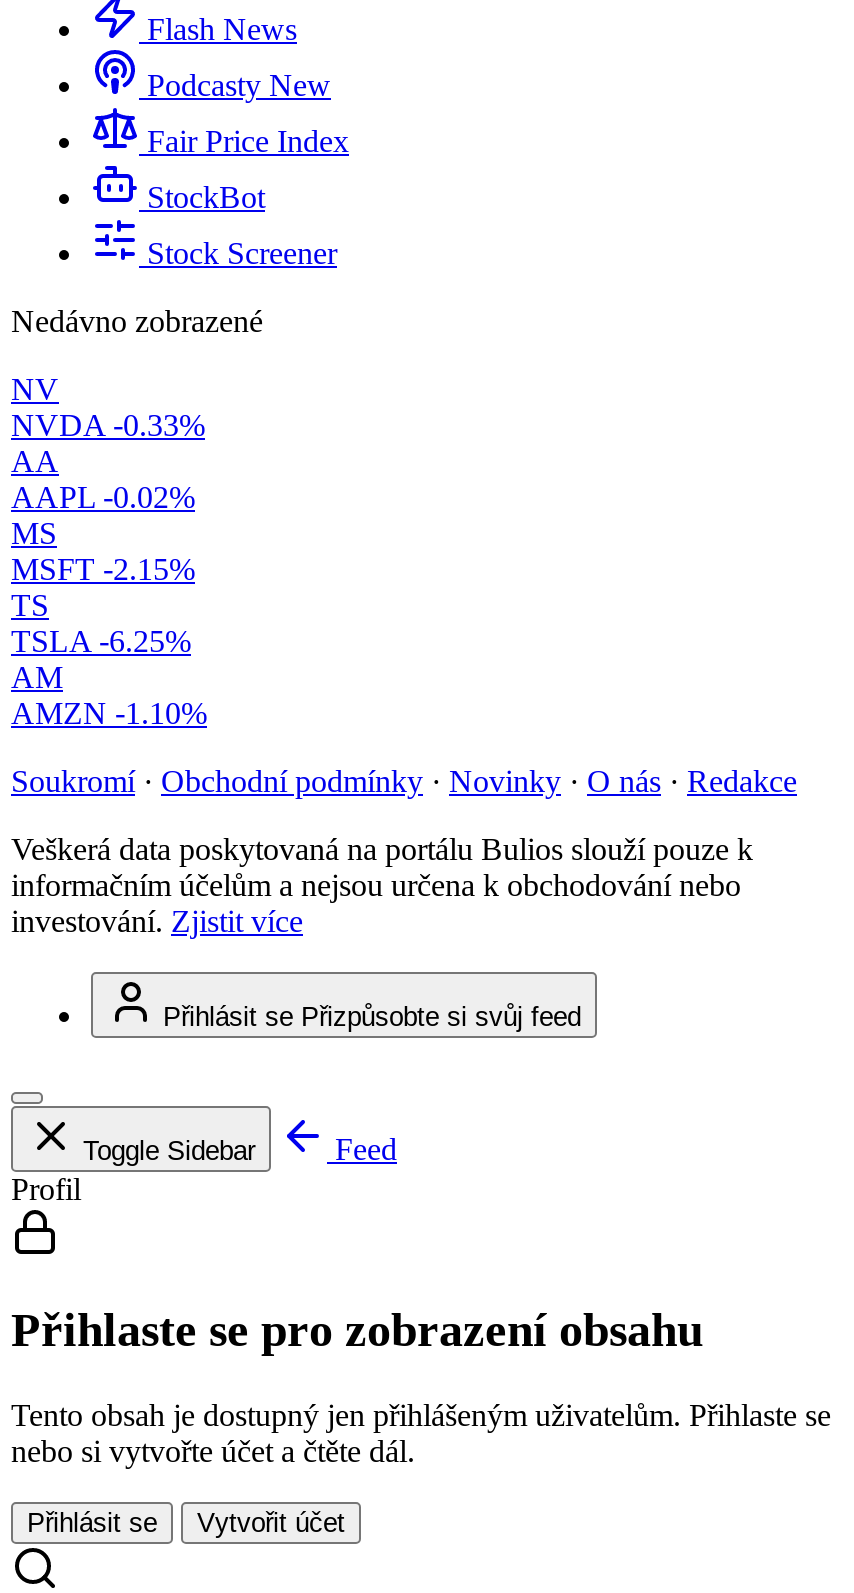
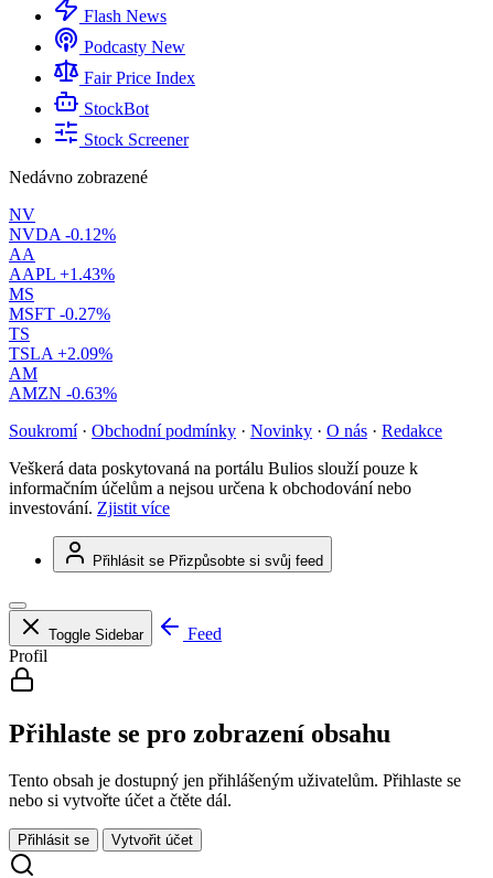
- NVDA -0.33%
+ NVDA -0.12%

- AAPL -0.02%
+ AAPL +1.43%

- MSFT -2.15%
+ MSFT -0.27%

- TSLA -6.25%
+ TSLA +2.09%

- AMZN -1.10%
+ AMZN -0.63%
